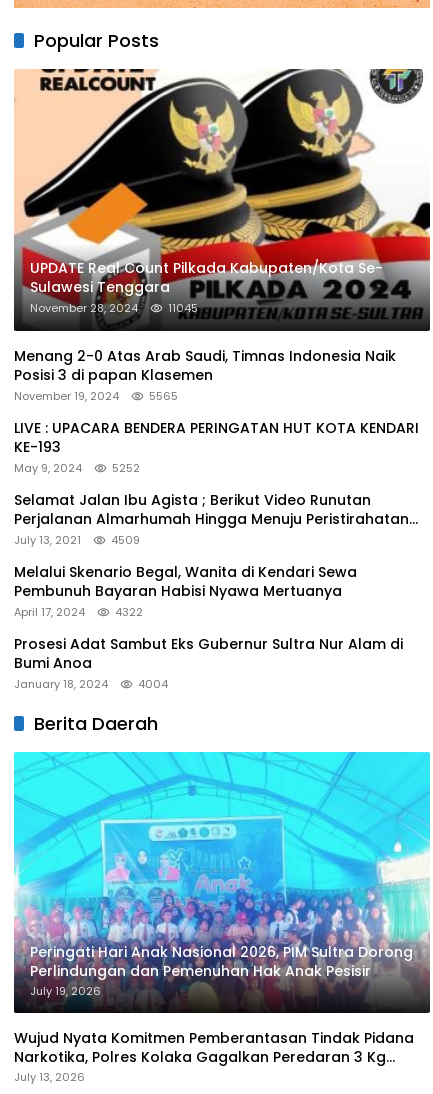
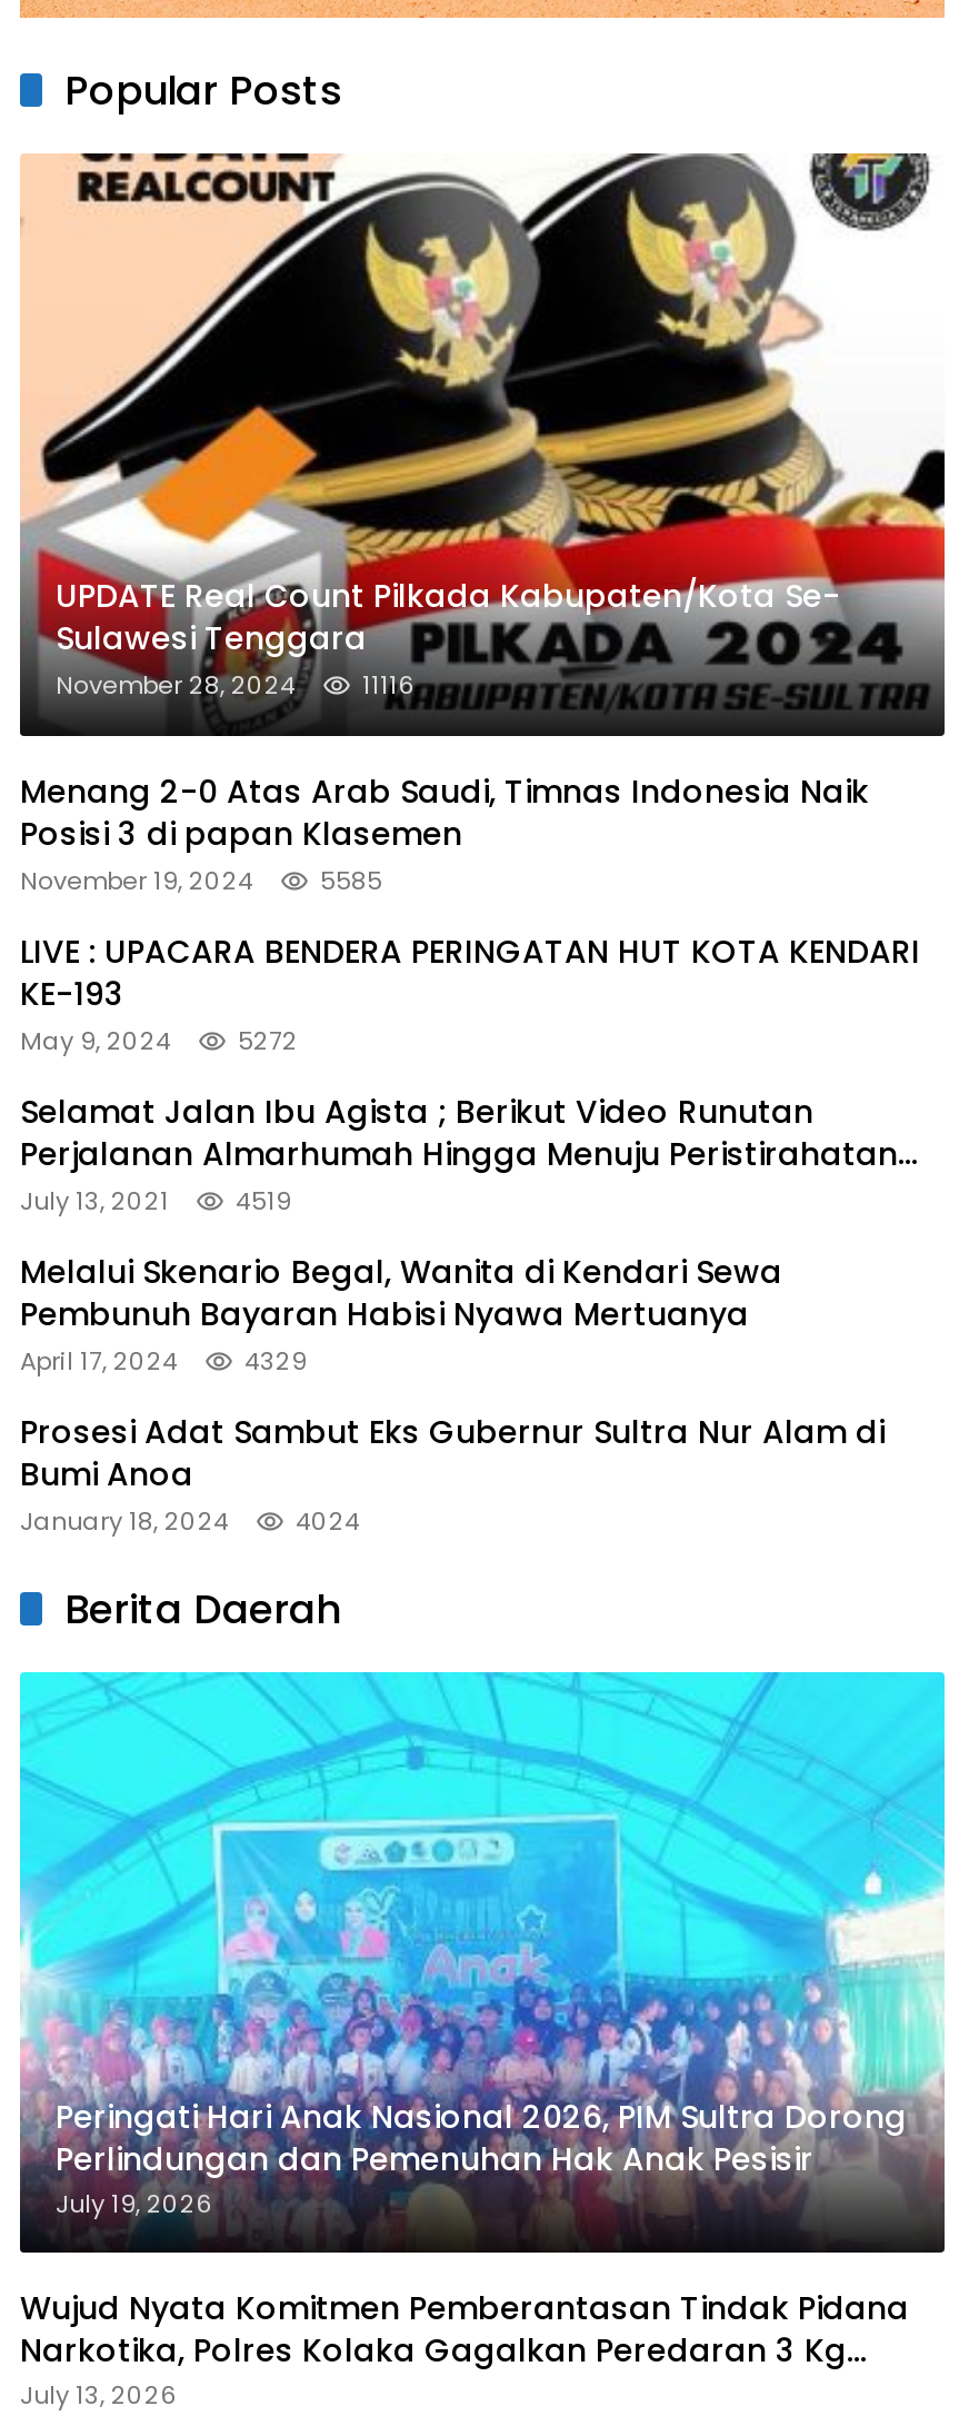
- November 28, 2024 11045
+ November 28, 2024 11116

- November 19, 2024 5565
+ November 19, 2024 5585

- May 9, 2024 5252
+ May 9, 2024 5272

- 4509
+ 4519

- April 17, 2024 4322
+ April 17, 2024 4329

- January 18, 2024 4004
+ January 18, 2024 4024
